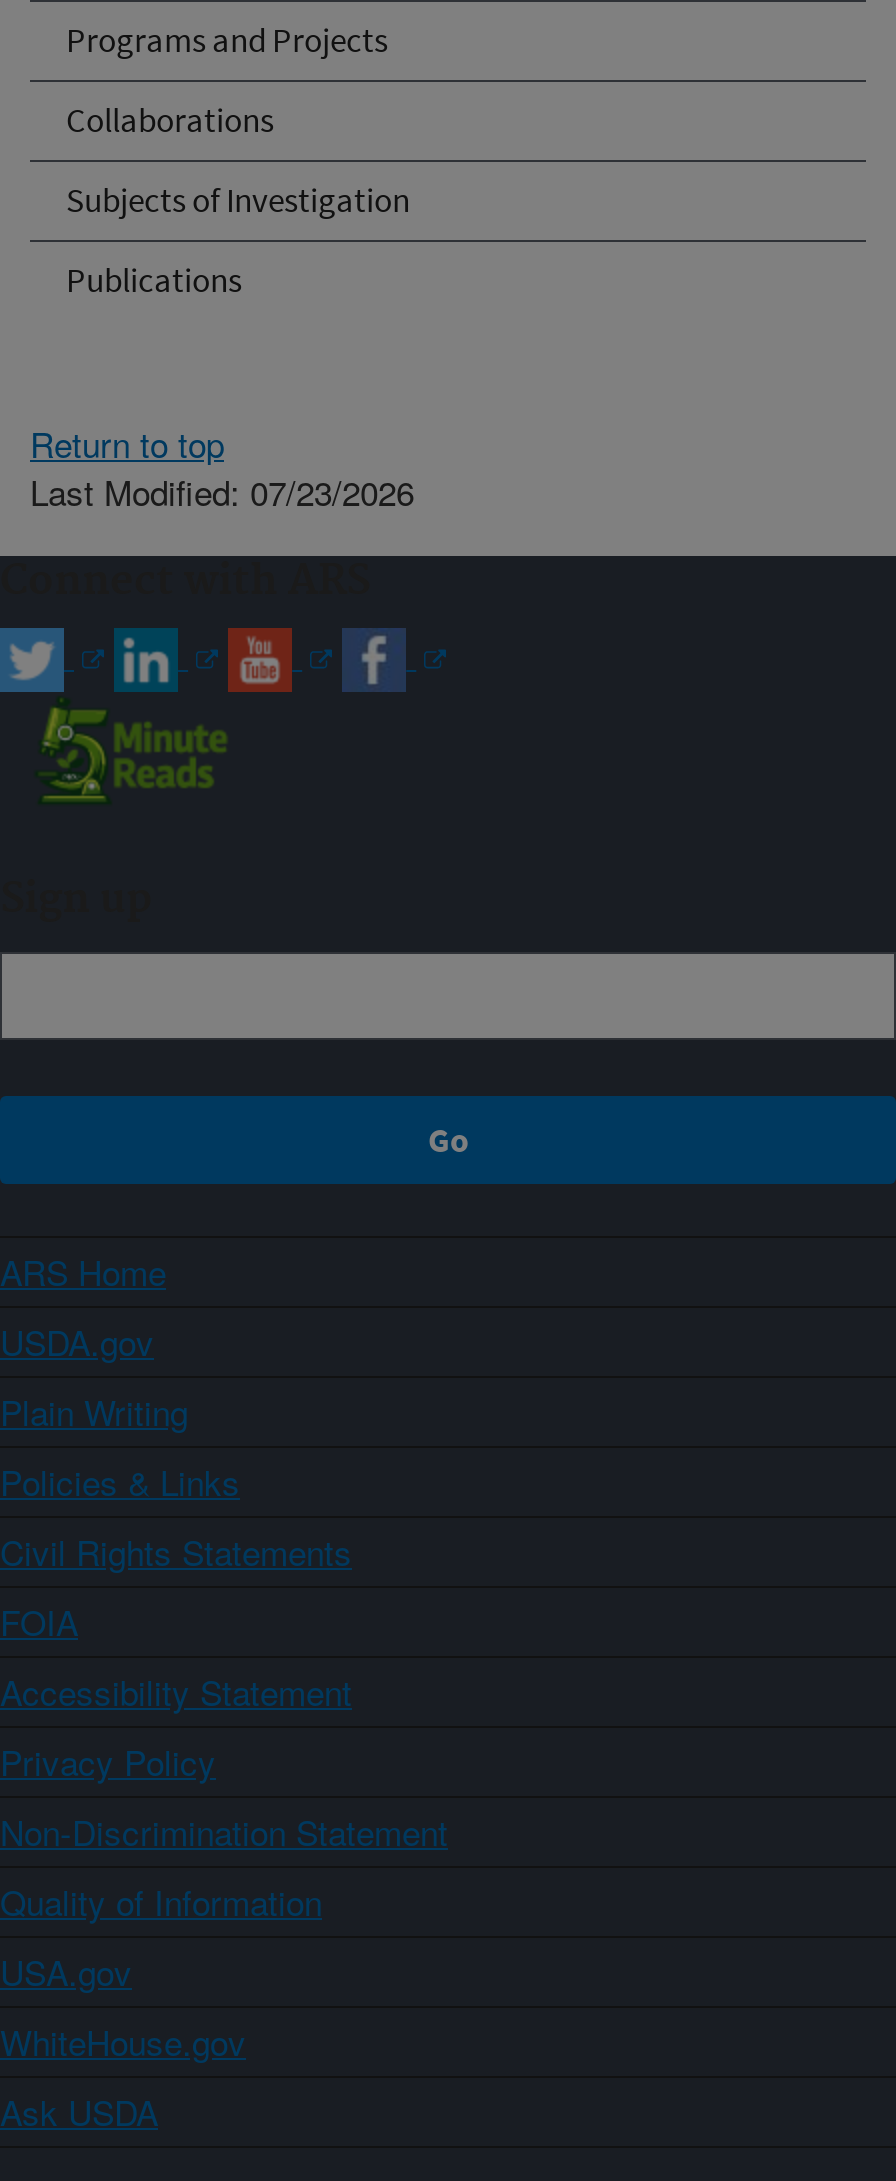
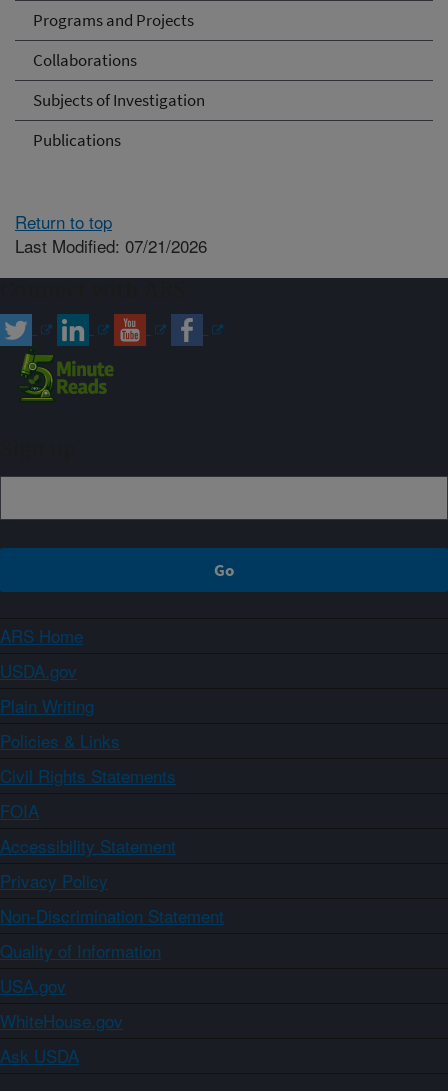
- Last Modified: 07/23/2026
+ Last Modified: 07/21/2026
